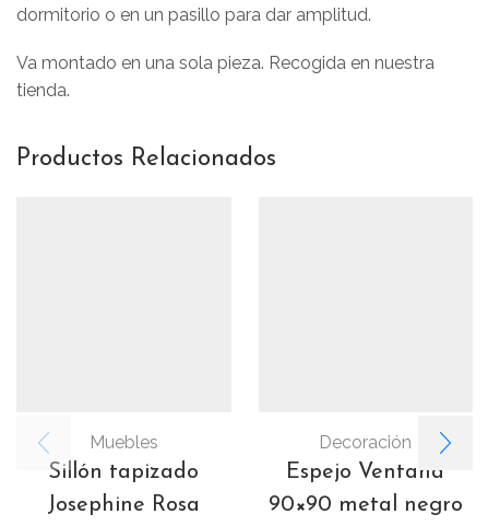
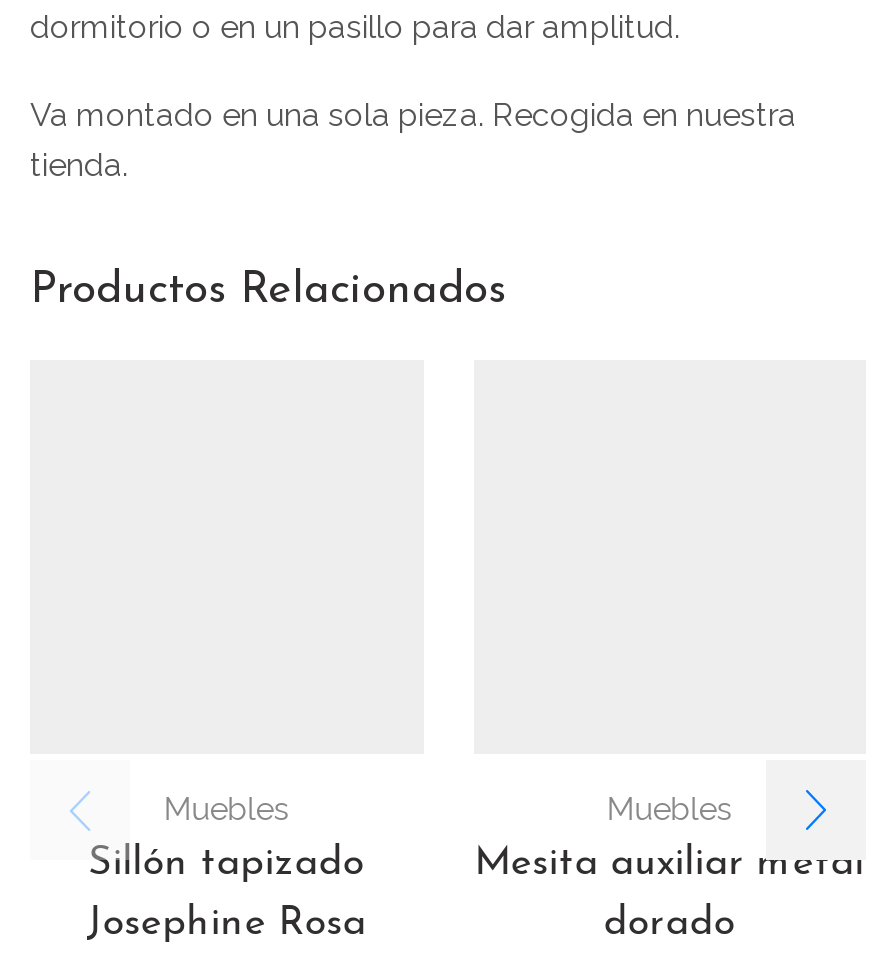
- Decoración
- Espejo Ventana
+ Muebles
+ Mesita auxiliar metal

- 90×90 metal negro
+ dorado
